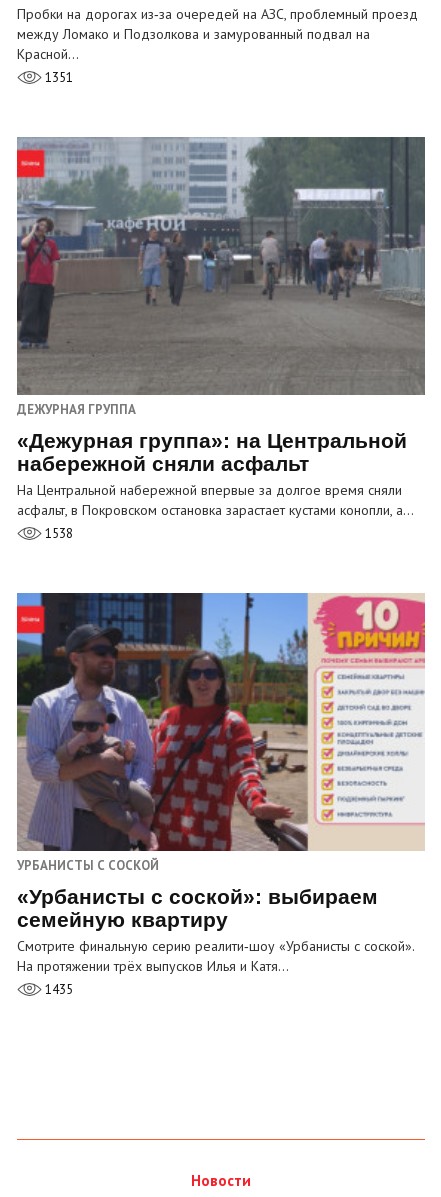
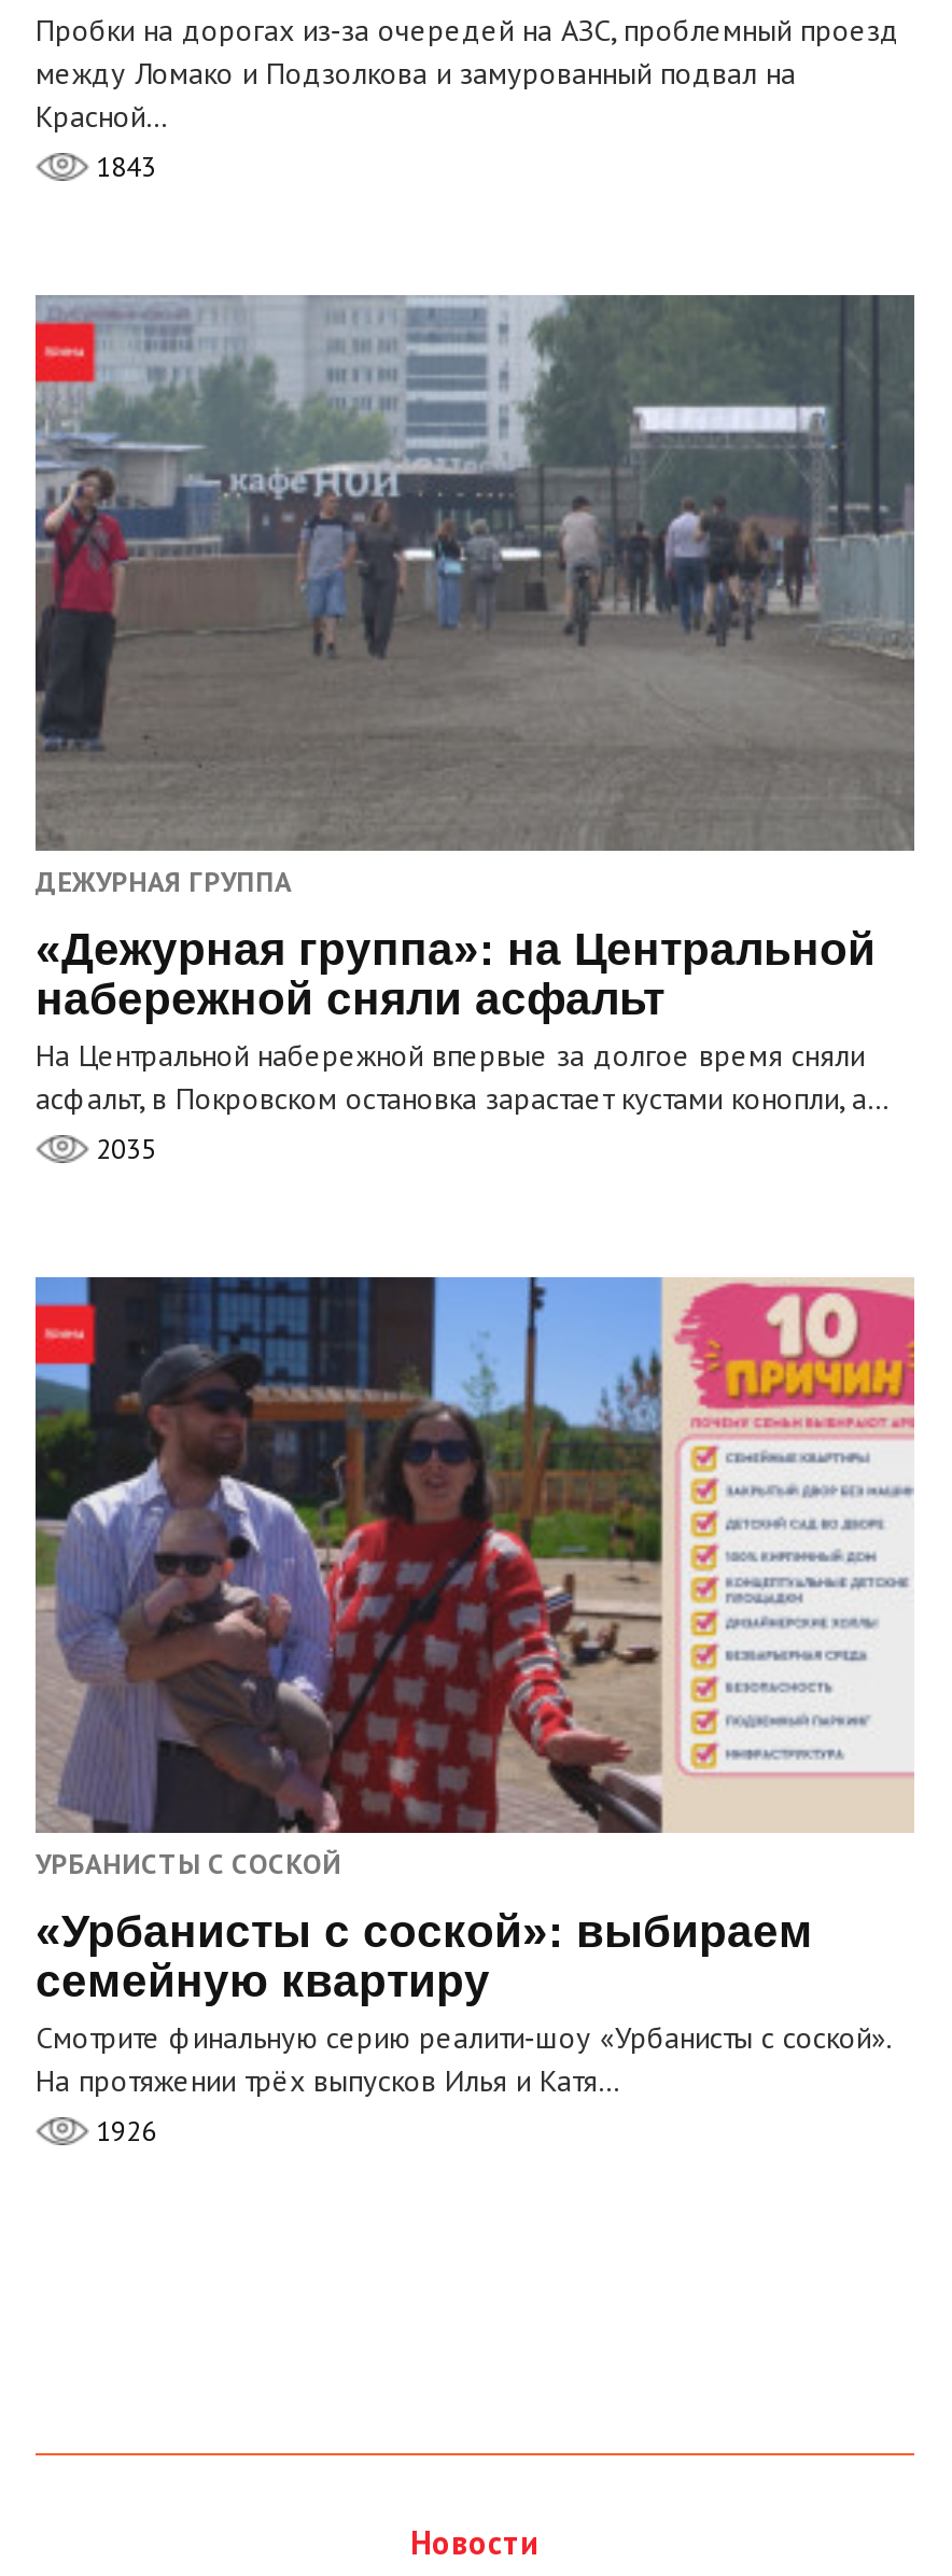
- 1351
+ 1843

- 1538
+ 2035

- 1435
+ 1926
